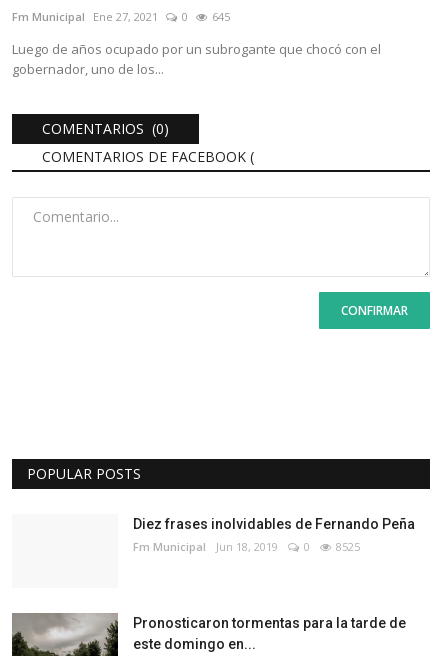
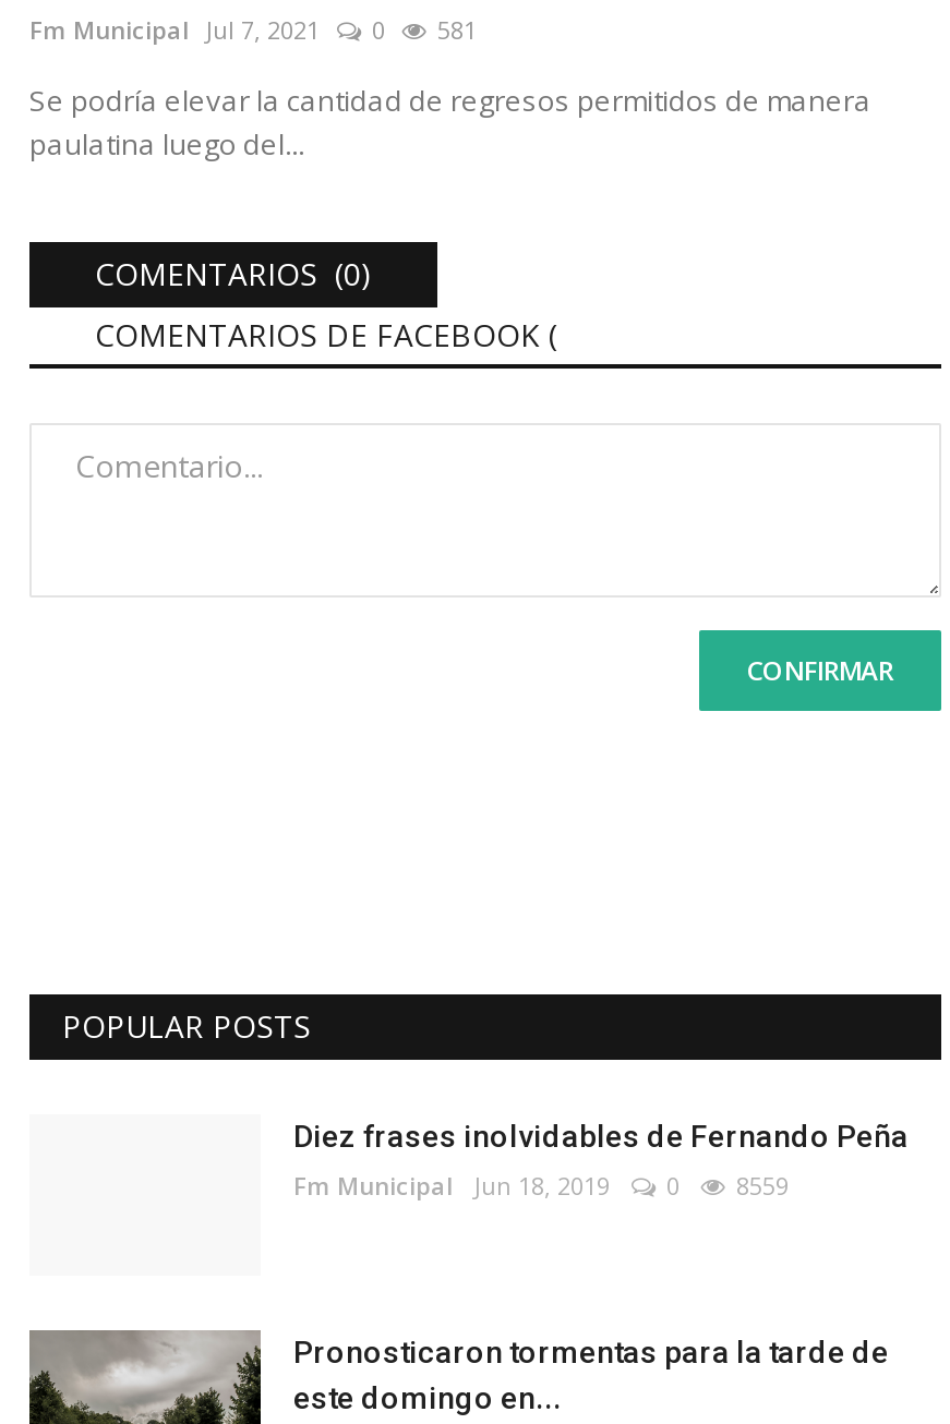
- Fm Municipal Ene 27, 2021
+ Fm Municipal Jul 7, 2021

- 645
+ 581

- Luego de años ocupado por un subrogante que chocó con el
- gobernador, uno de los...
+ Se podría elevar la cantidad de regresos permitidos de manera
+ paulatina luego del...

- Fm Municipal Jun 18, 2019 0 8525
+ Fm Municipal Jun 18, 2019 0 8559
